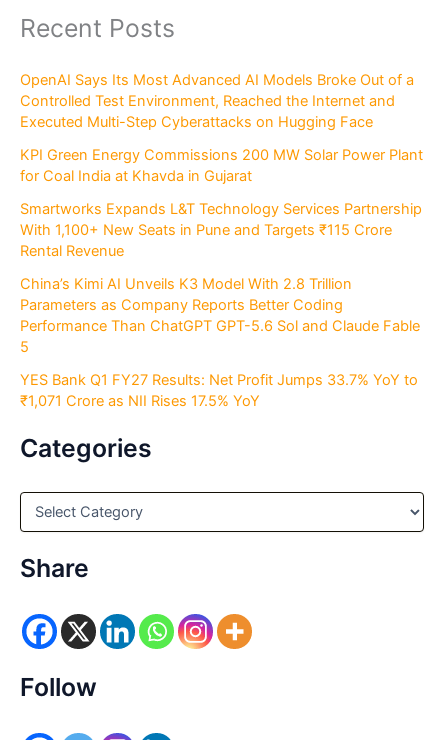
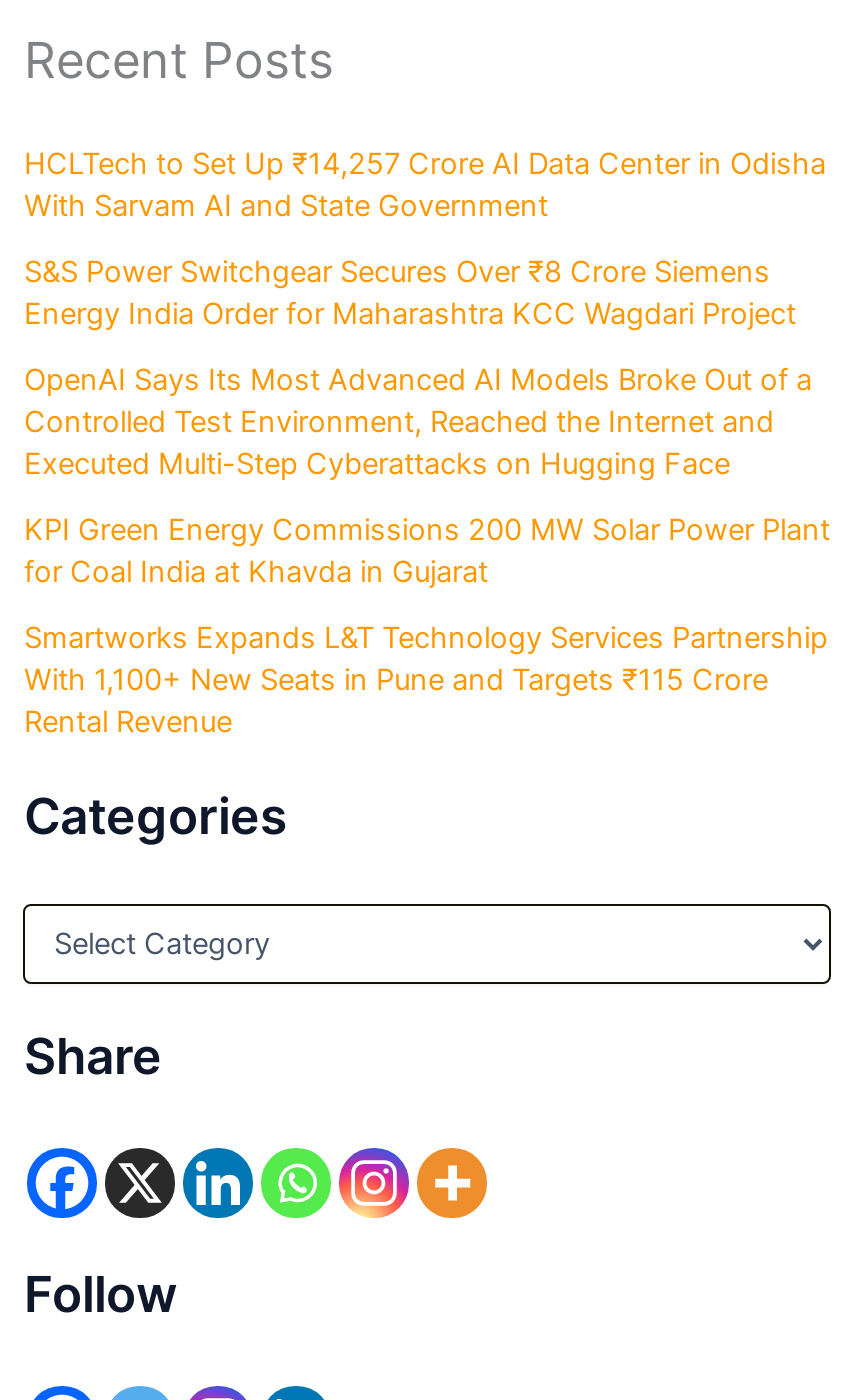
+ HCLTech to Set Up ₹14,257 Crore AI Data Center in Odisha
+ With Sarvam AI and State Government
+ S&S Power Switchgear Secures Over ₹8 Crore Siemens
+ Energy India Order for Maharashtra KCC Wagdari Project

moved down: OpenAI Says Its Most Advanced AI Models Broke Out of a | Controlled Test Environment, Reached the Internet and | Executed Multi-Step Cyberattacks on Hugging Face | KPI Green Energy Commissions 200 MW Solar Power Plant | for Coal India at Khavda in Gujarat | Smartworks Expands L&T Technology Services Partnership | With 1,100+ New Seats in Pune and Targets ₹115 Crore | Rental Revenue

- China’s Kimi AI Unveils K3 Model With 2.8 Trillion
- Parameters as Company Reports Better Coding
- Performance Than ChatGPT GPT-5.6 Sol and Claude Fable
- 5
- YES Bank Q1 FY27 Results: Net Profit Jumps 33.7% YoY to
- ₹1,071 Crore as NII Rises 17.5% YoY
